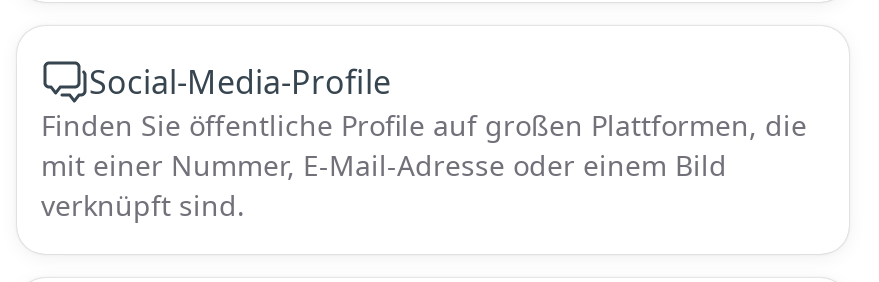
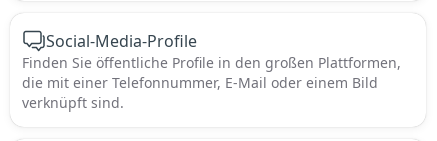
- Finden Sie öffentliche Profile auf großen Plattformen, die
- mit einer Nummer, E-Mail-Adresse oder einem Bild
+ Finden Sie öffentliche Profile in den großen Plattformen,
+ die mit einer Telefonnummer, E-Mail oder einem Bild
